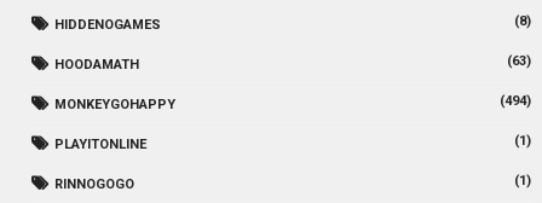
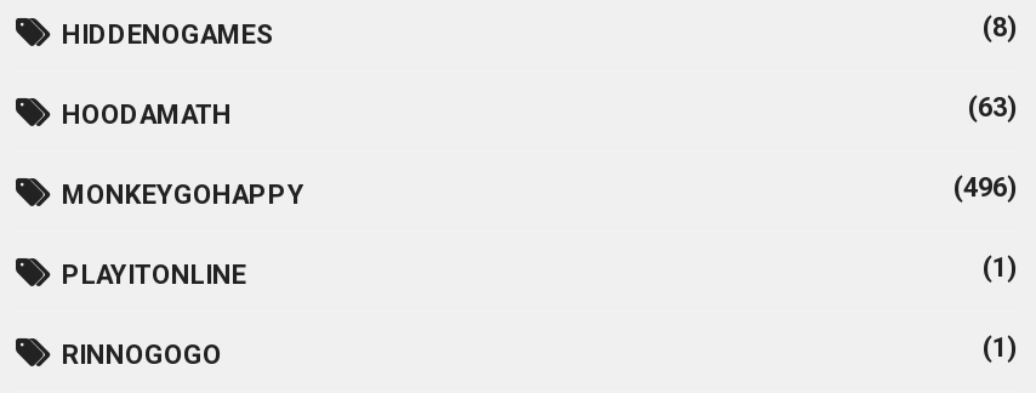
- (494)
+ (496)
